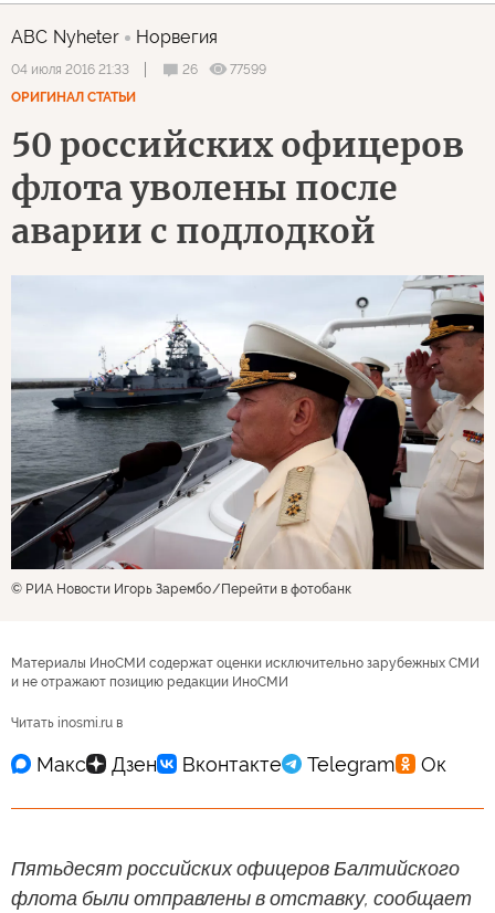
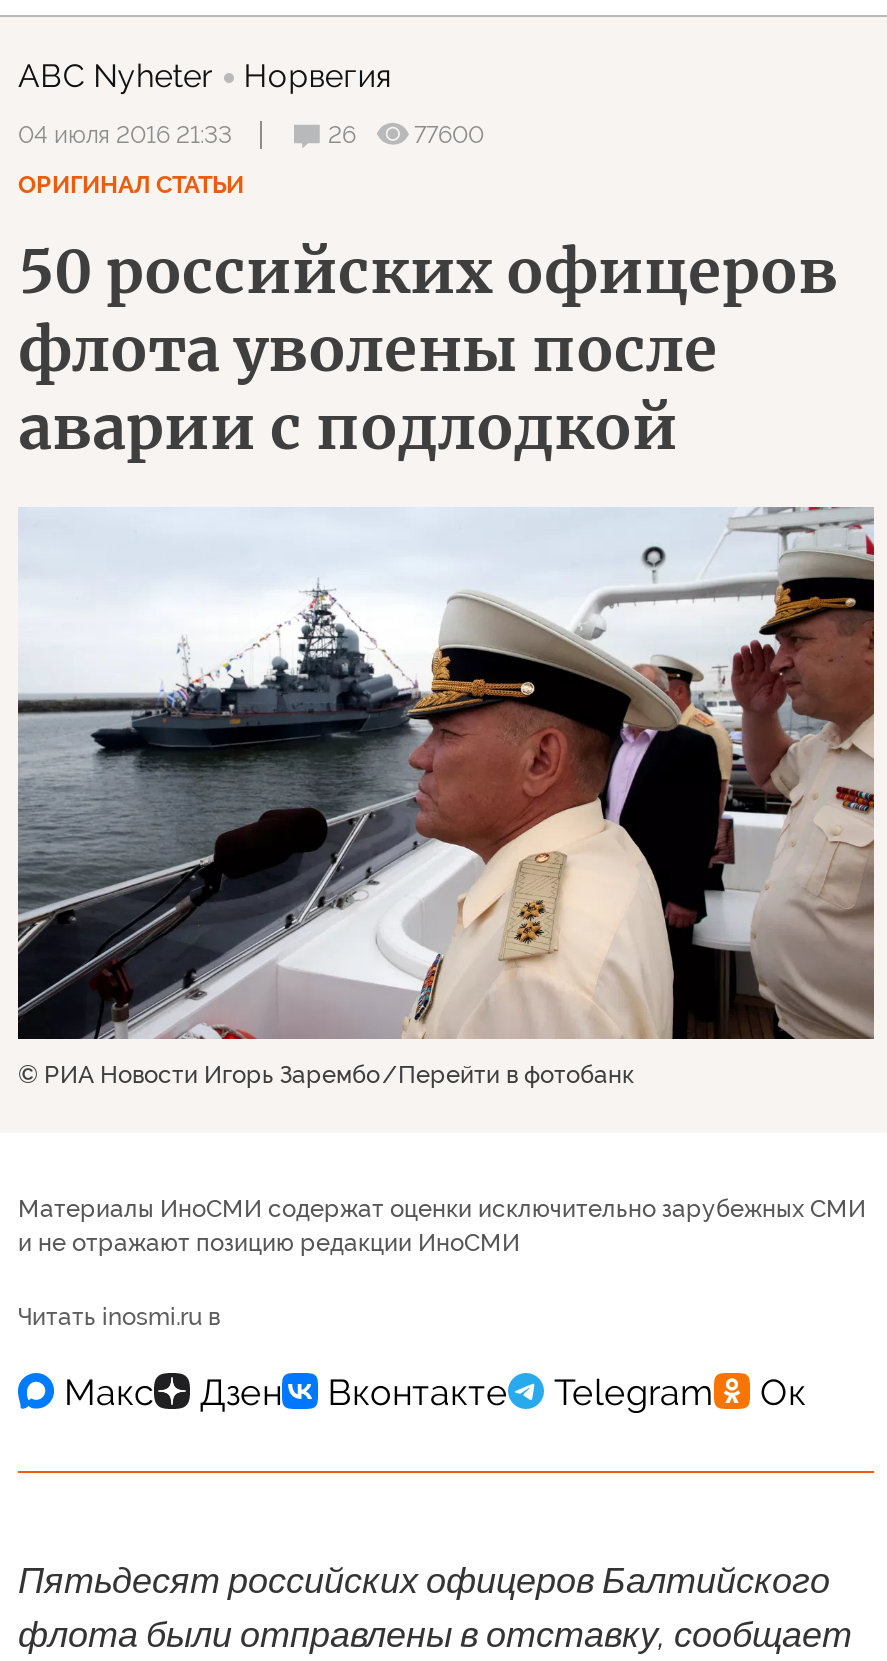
- 77599
+ 77600
